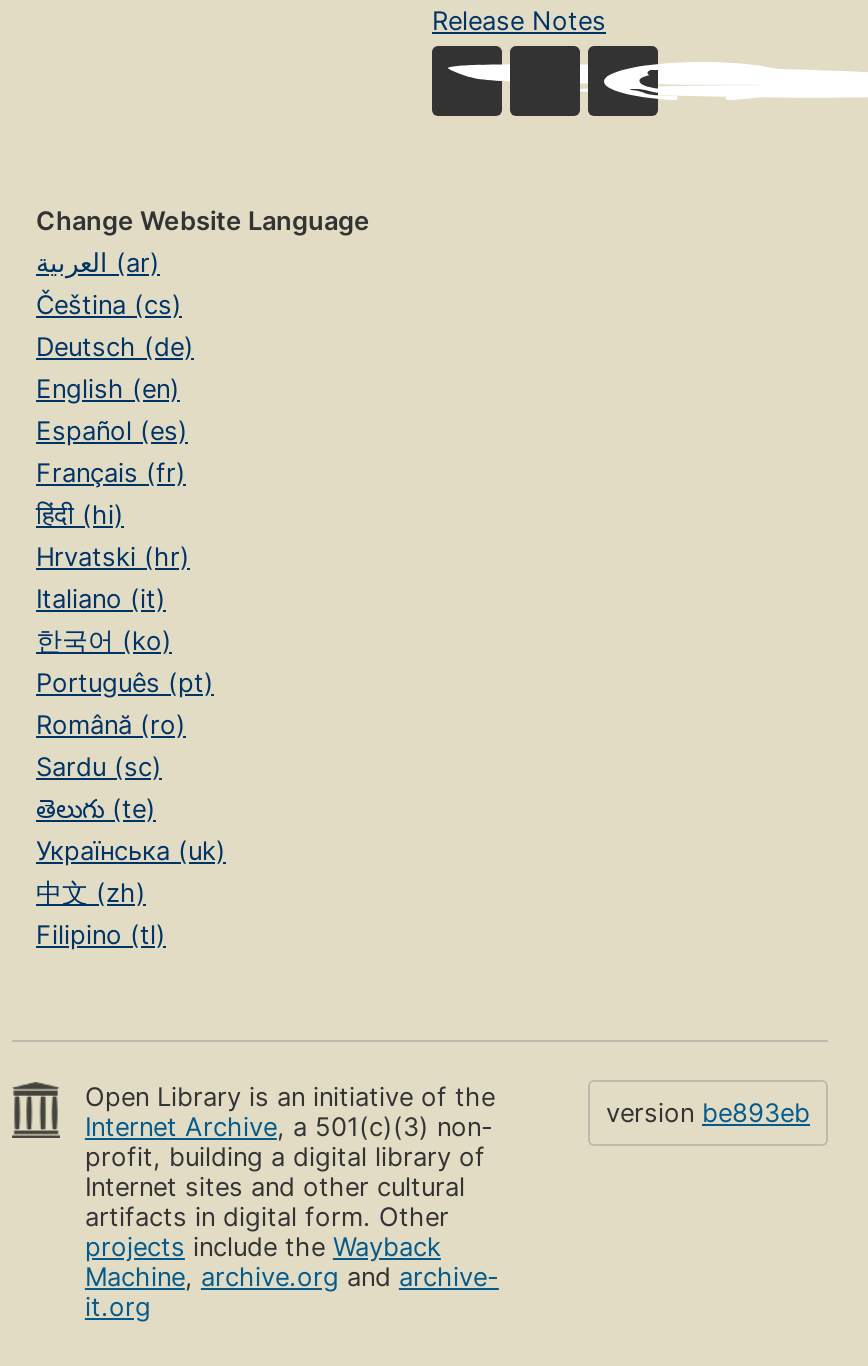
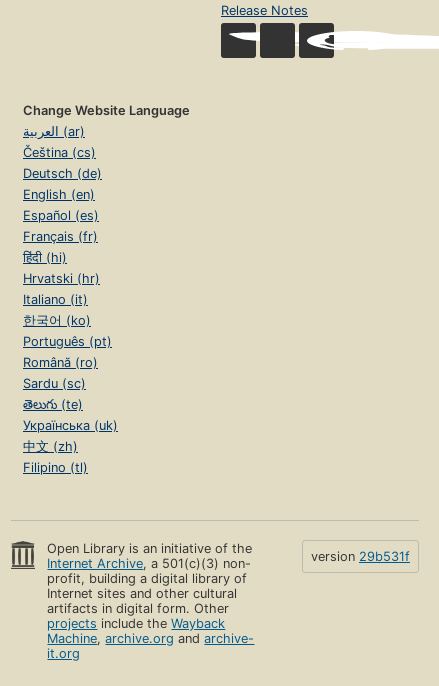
- version be893eb
+ version 29b531f
